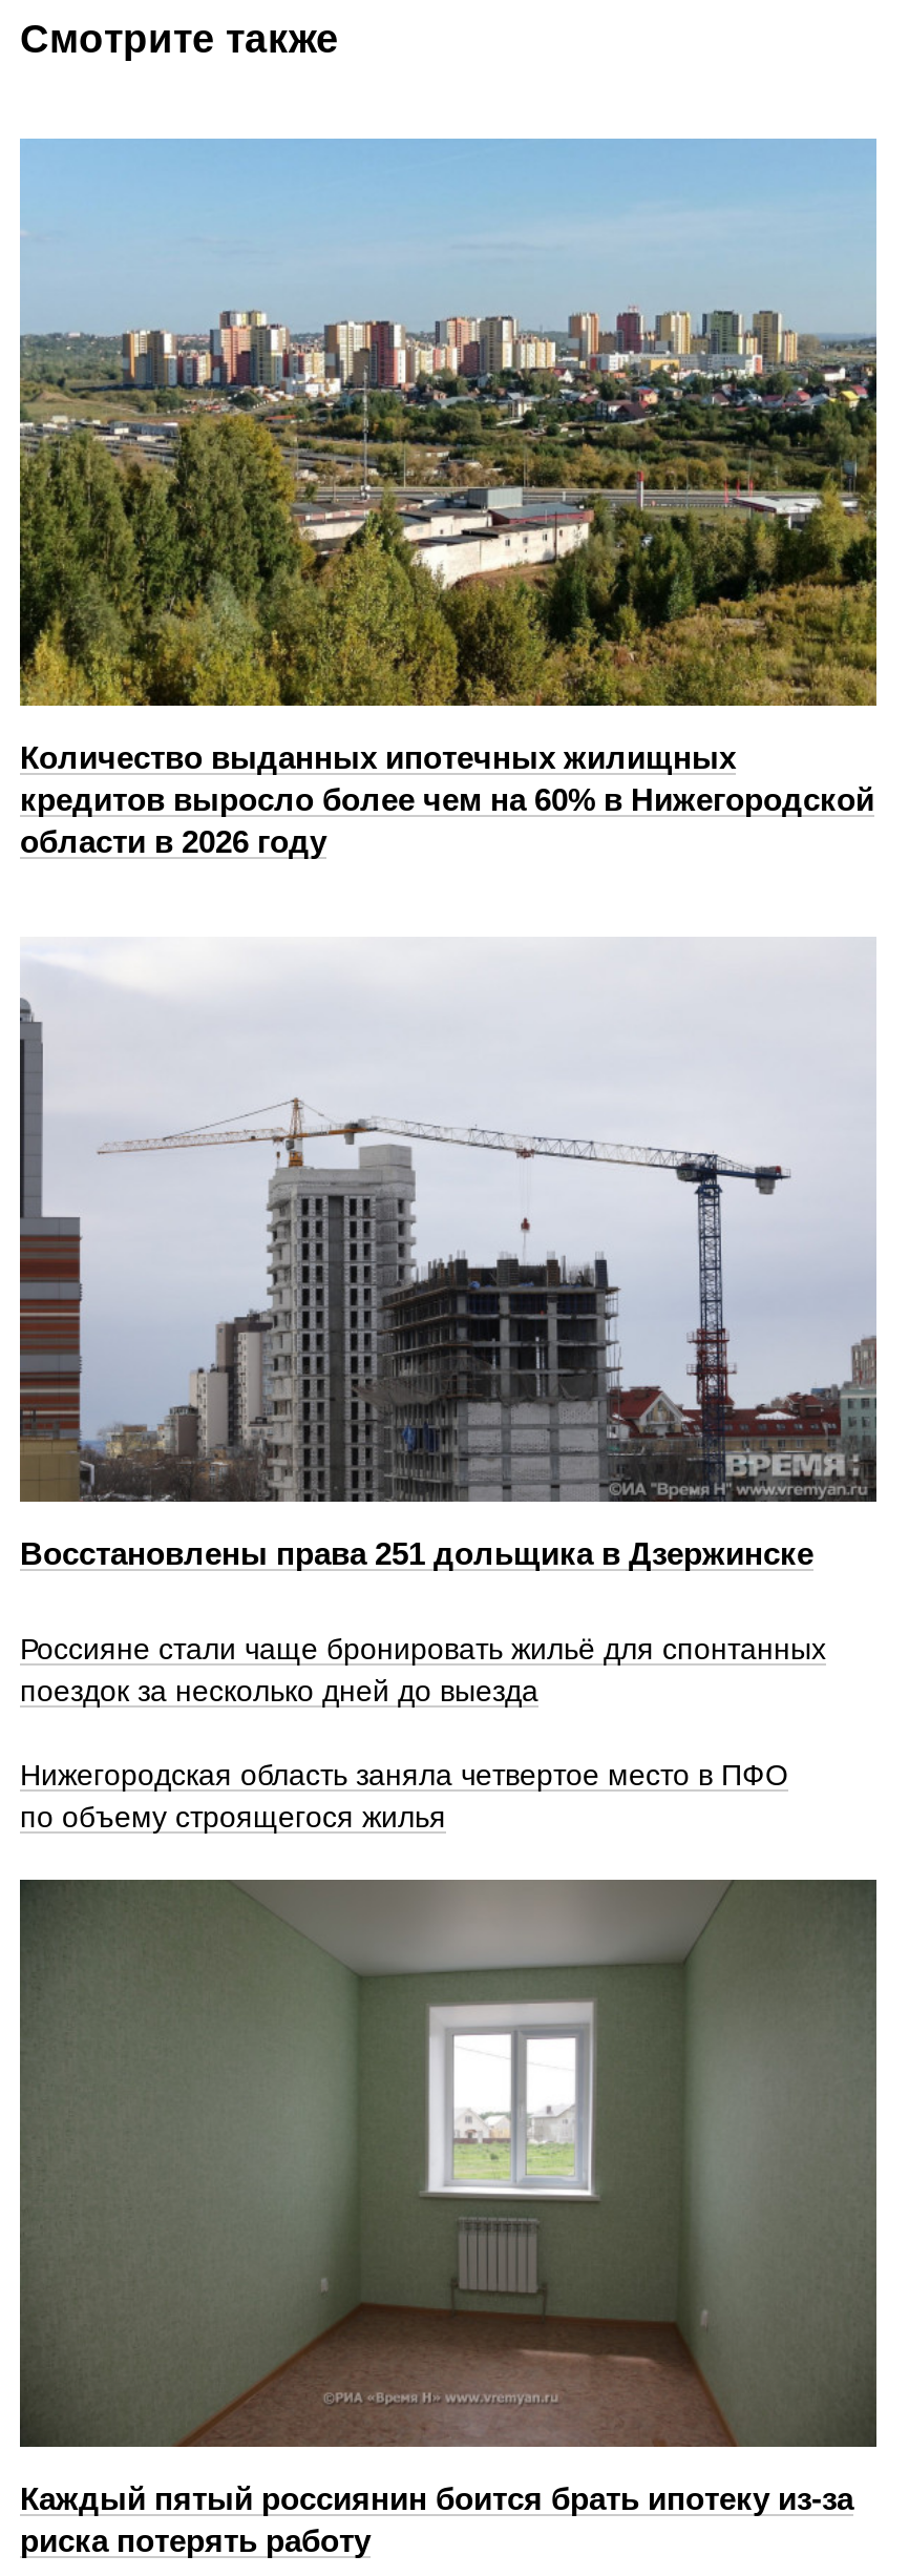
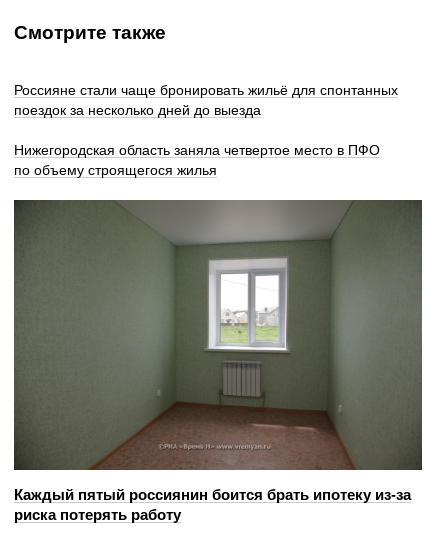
- [image]
- Количество выданных ипотечных жилищных
- кредитов выросло более чем на 60% в Нижегородской
- области в 2026 году

- [image]
- Восстановлены права 251 дольщика в Дзержинске
